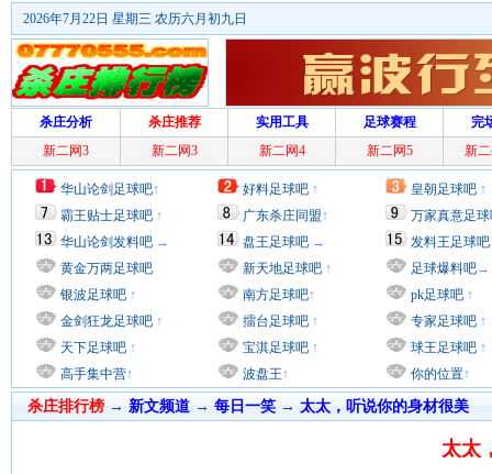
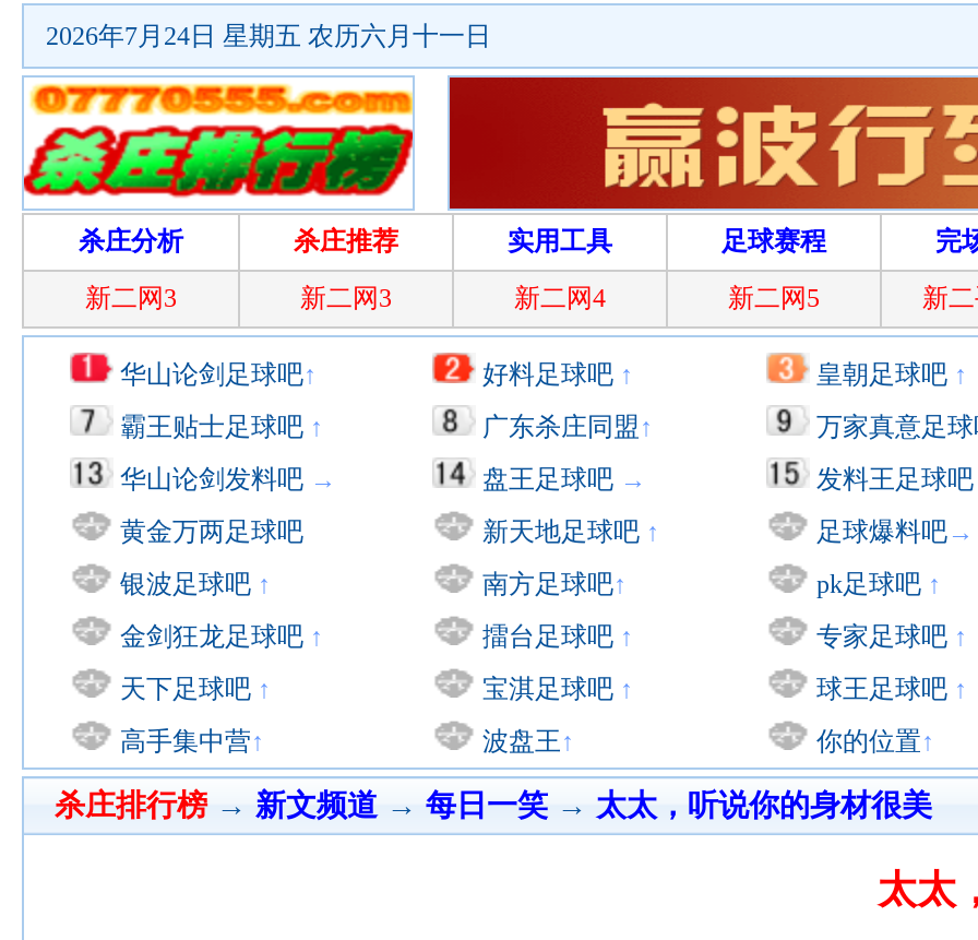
- 2026年7月22日 星期三 农历六月初九日
+ 2026年7月24日 星期五 农历六月十一日
